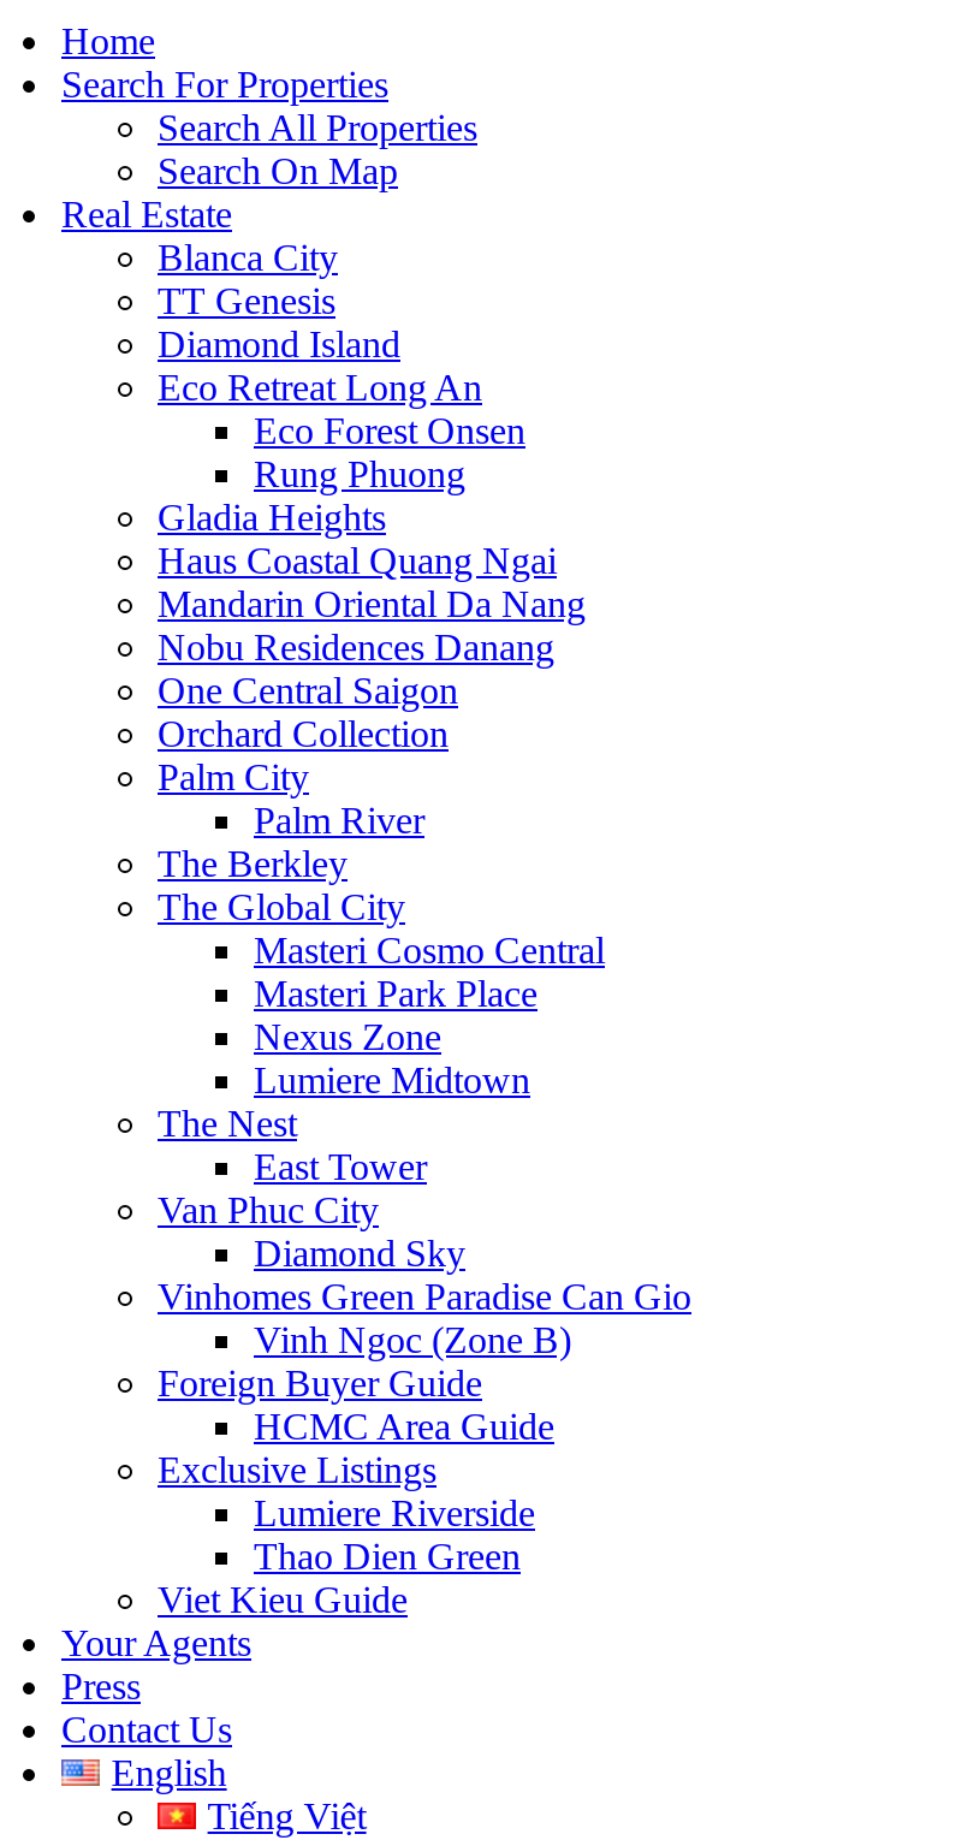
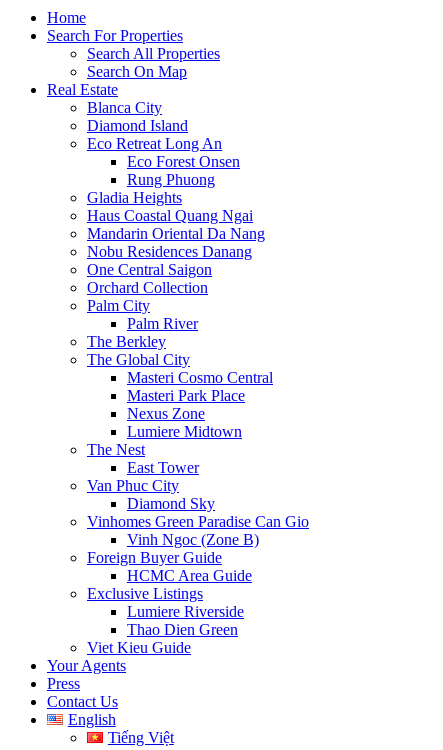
- TT Genesis
